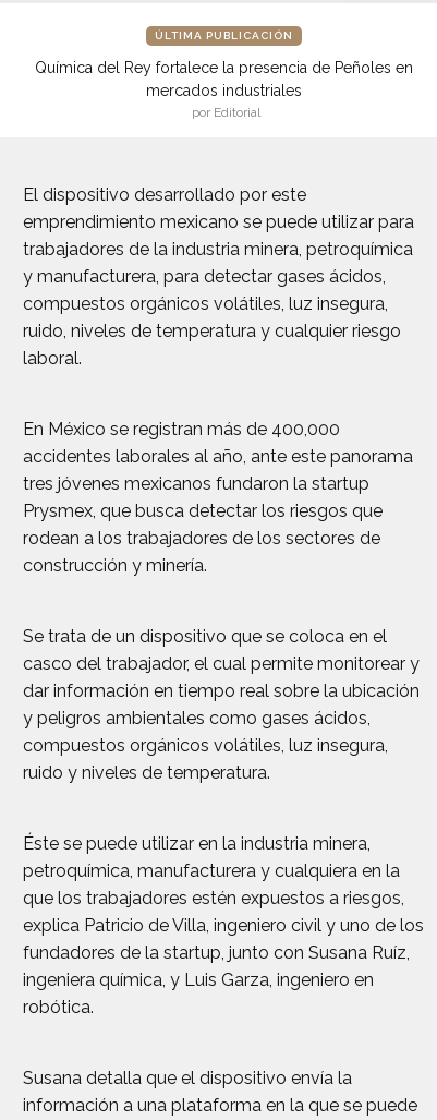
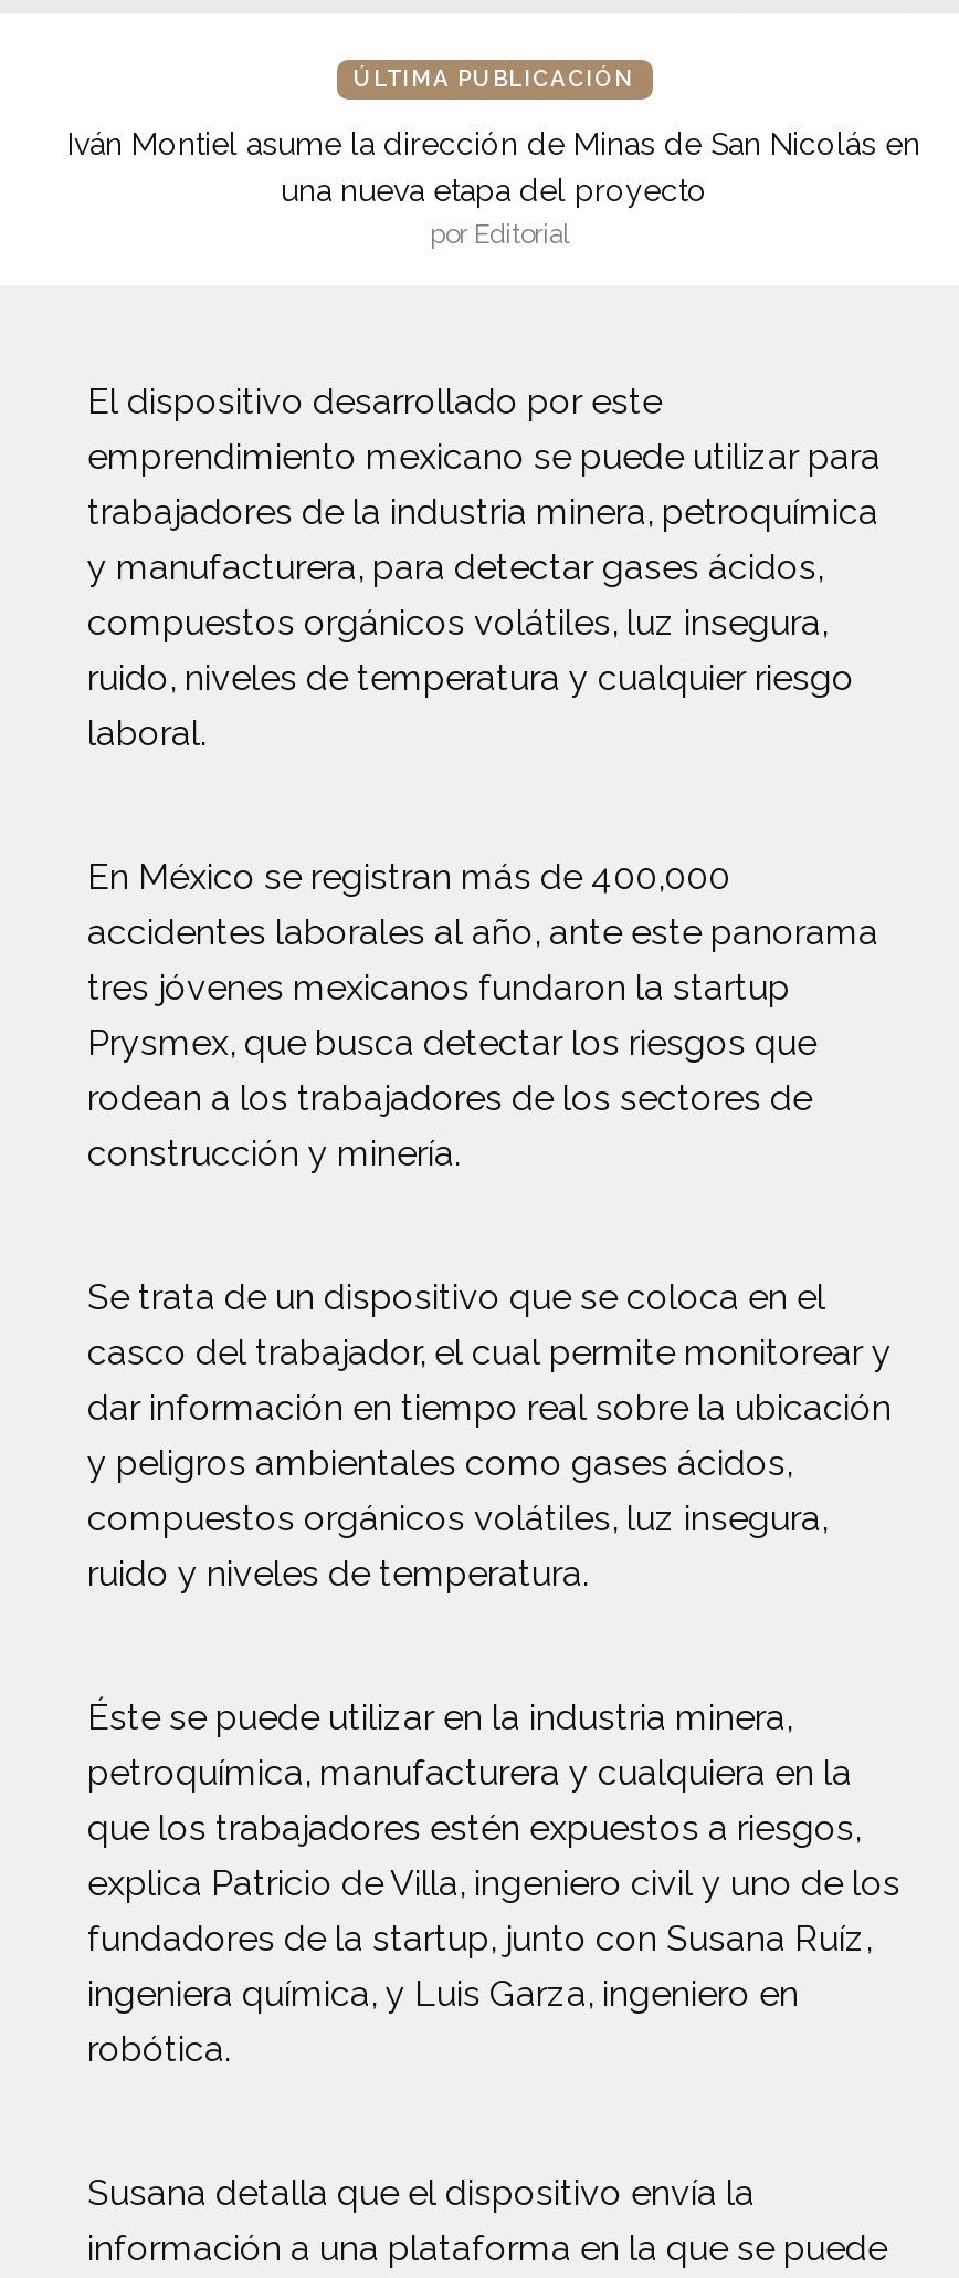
- Química del Rey fortalece la presencia de Peñoles en
- mercados industriales
+ Iván Montiel asume la dirección de Minas de San Nicolás en
+ una nueva etapa del proyecto
